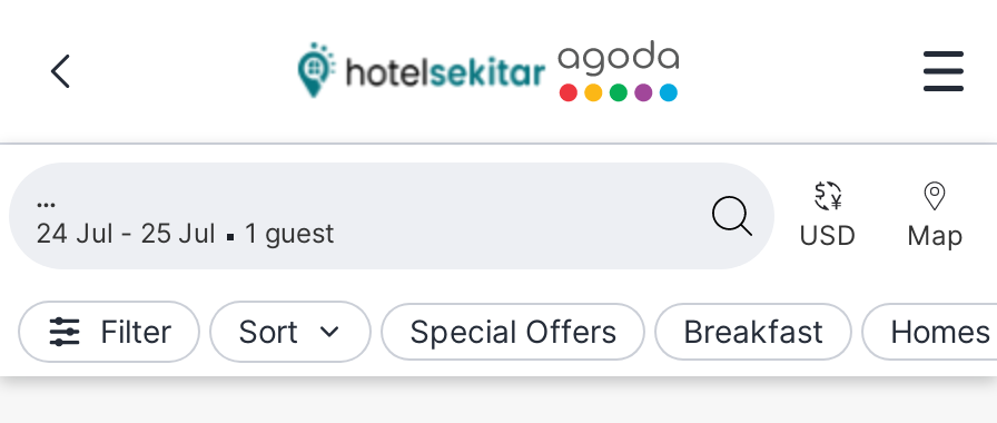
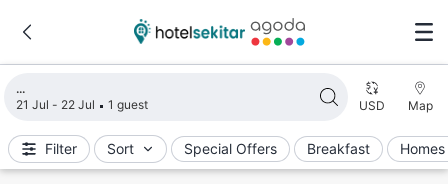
- 24 Jul - 25 Jul 1 guest
+ 21 Jul - 22 Jul 1 guest
